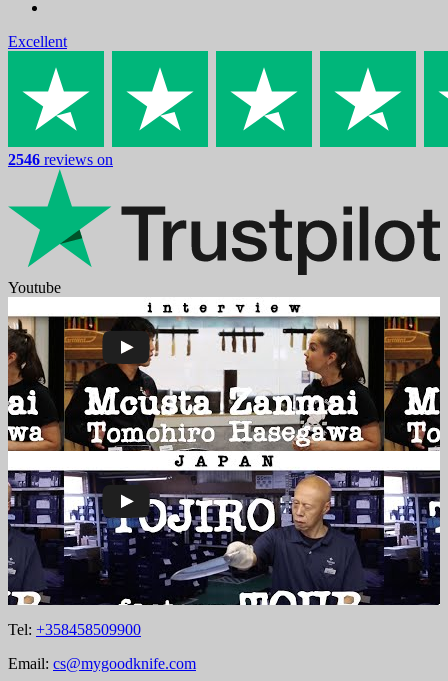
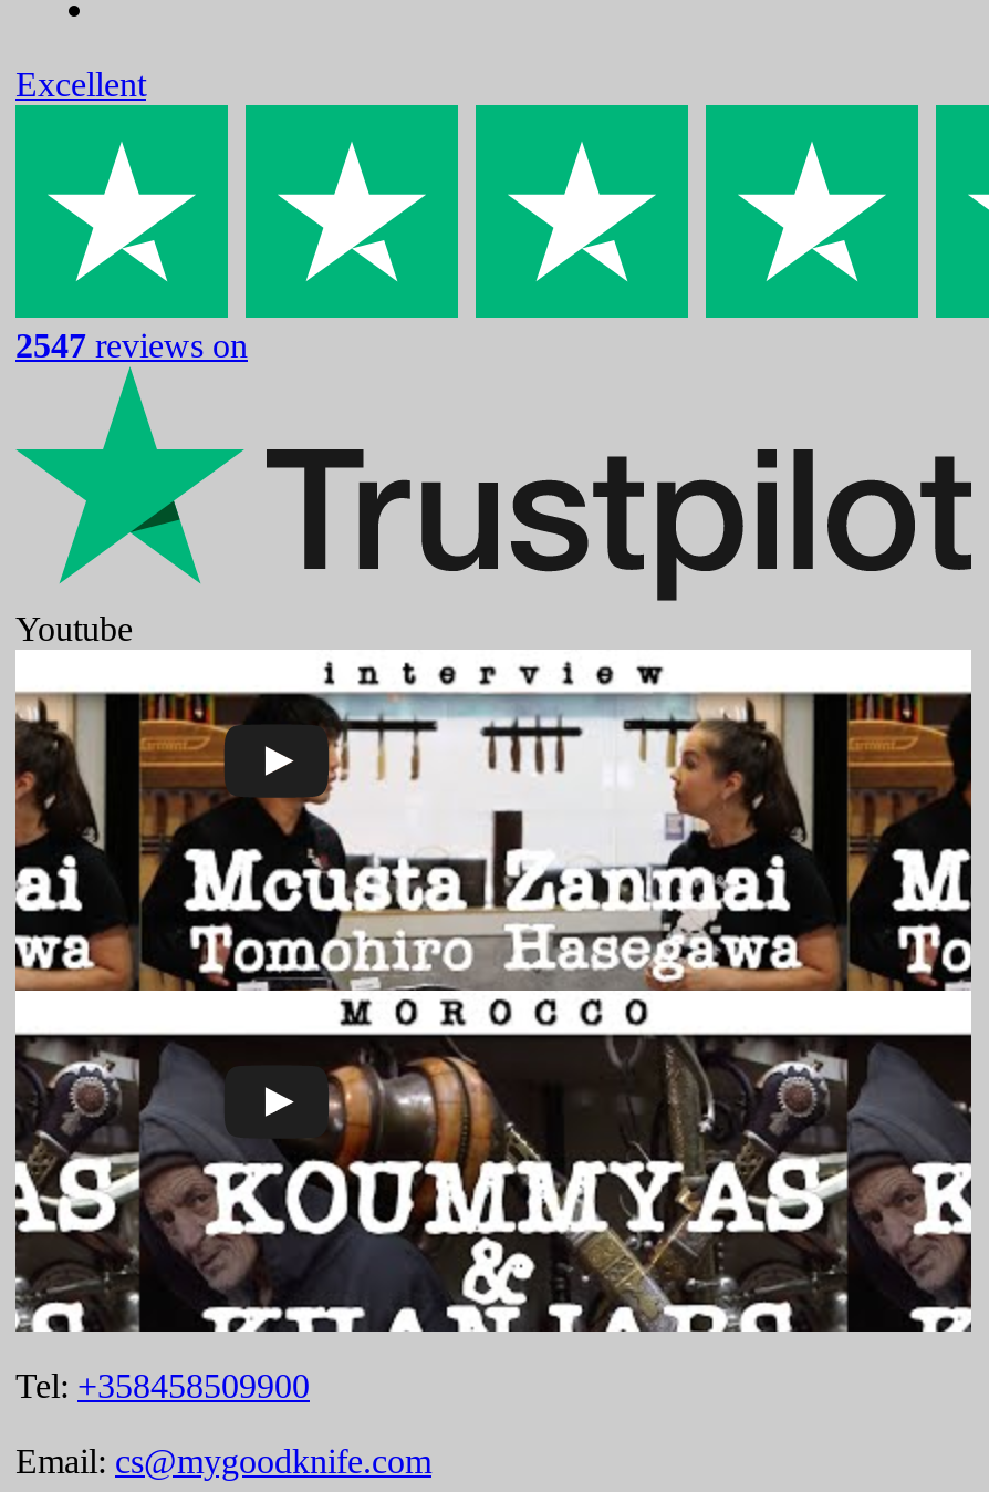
- 2546 reviews on
+ 2547 reviews on

- [image]
+ [image]
